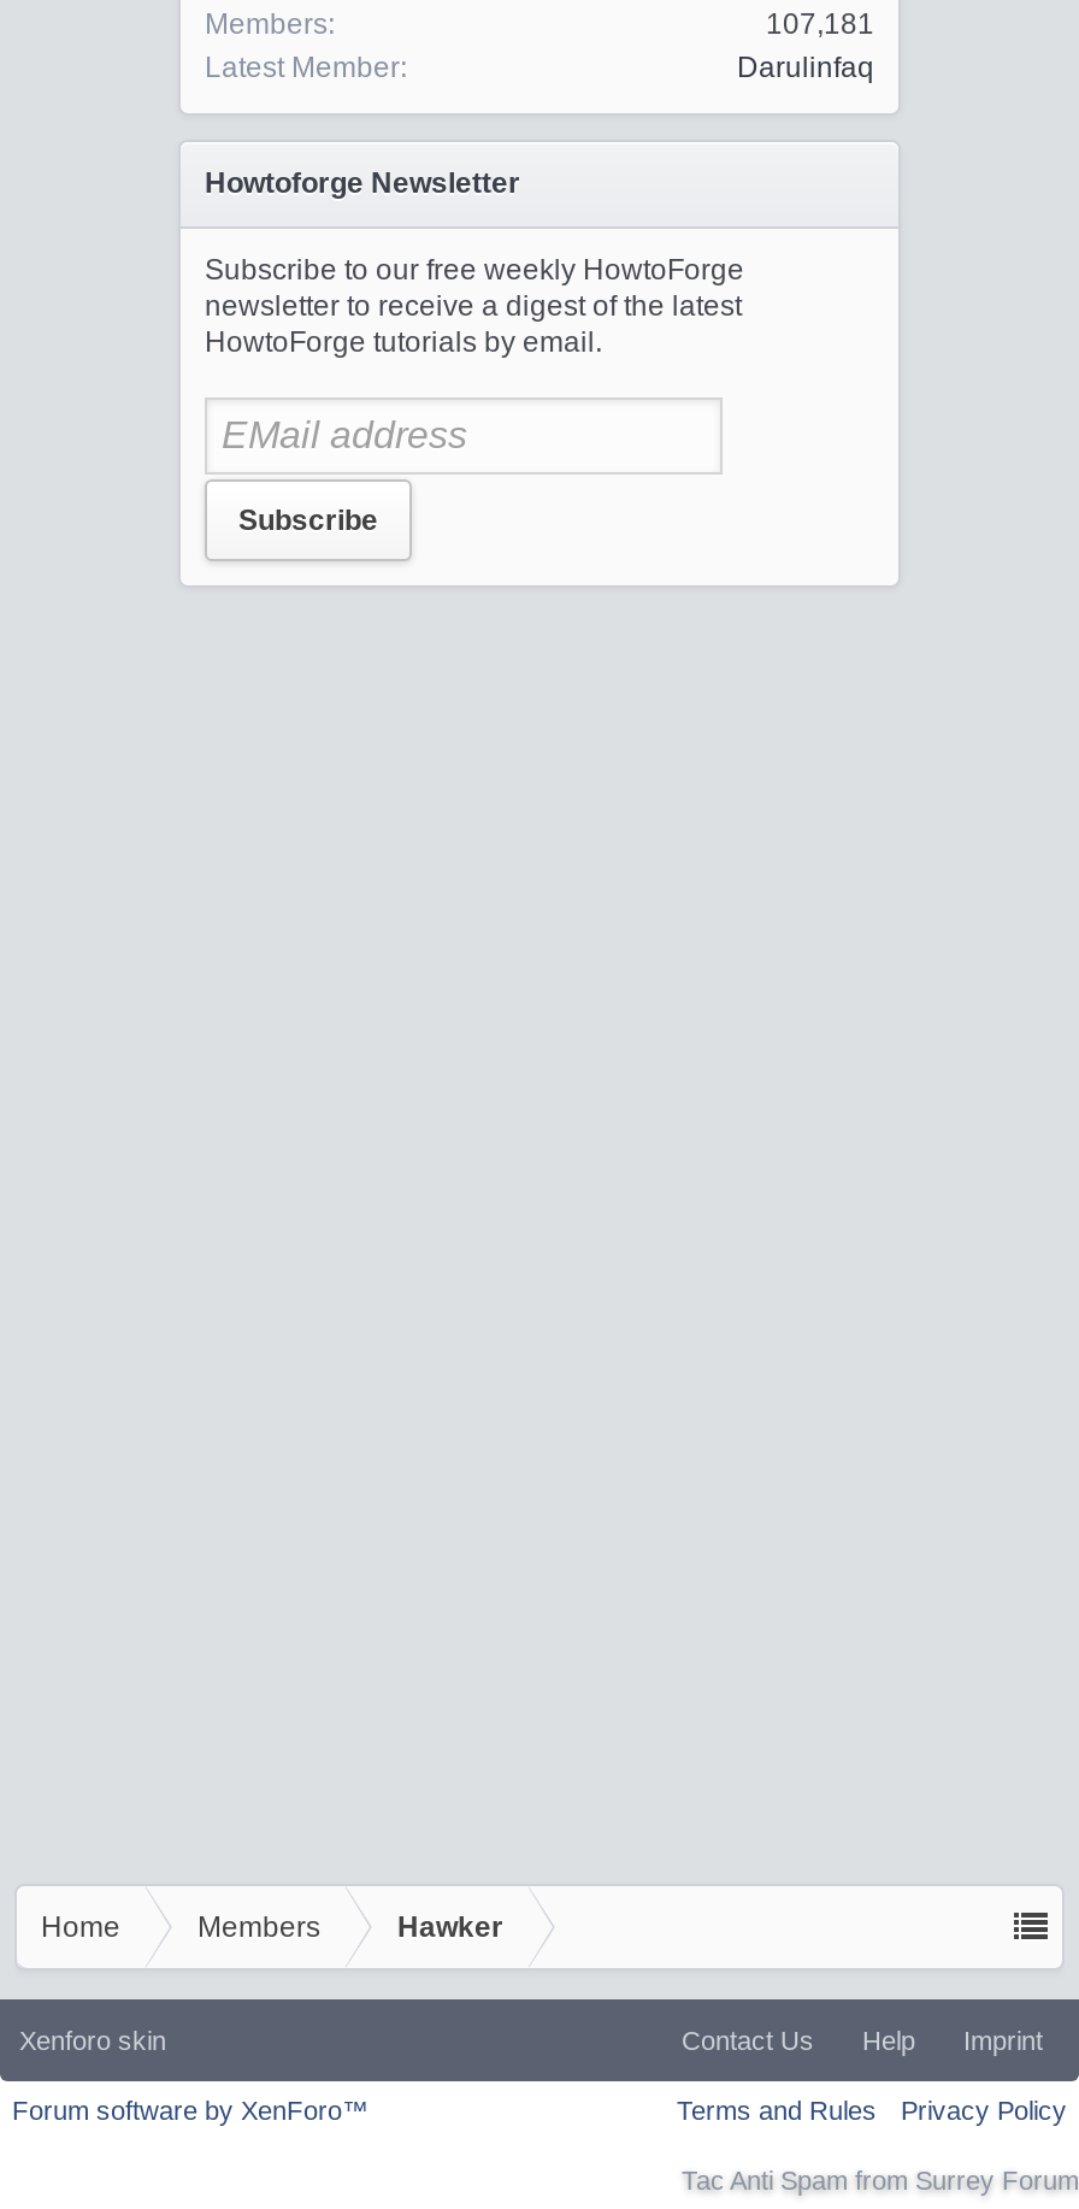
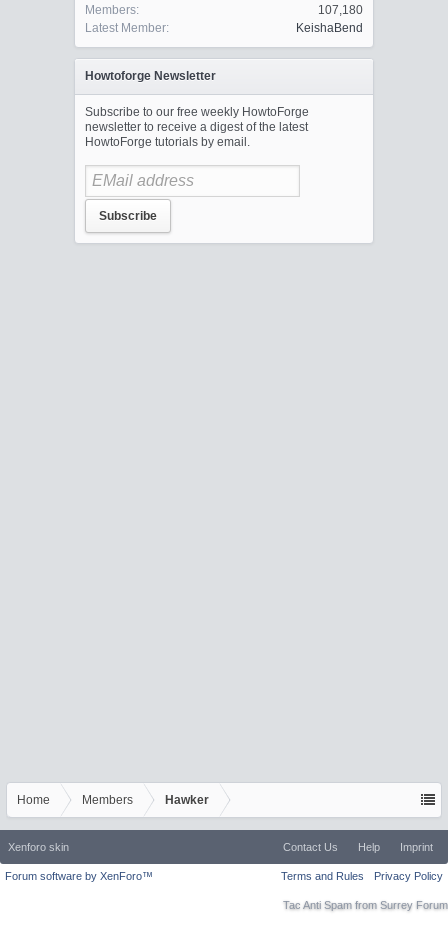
- 107,181
+ 107,180

- Darulinfaq
+ KeishaBend
